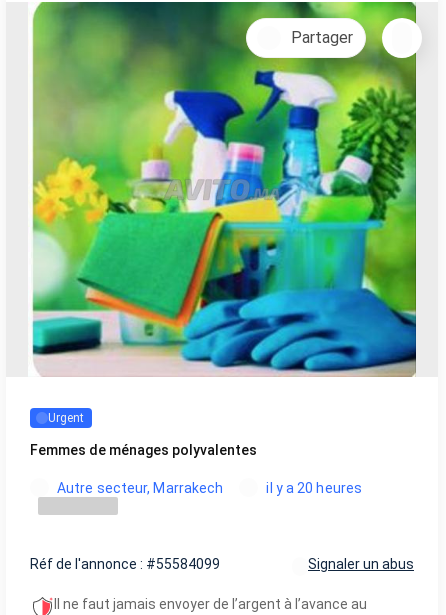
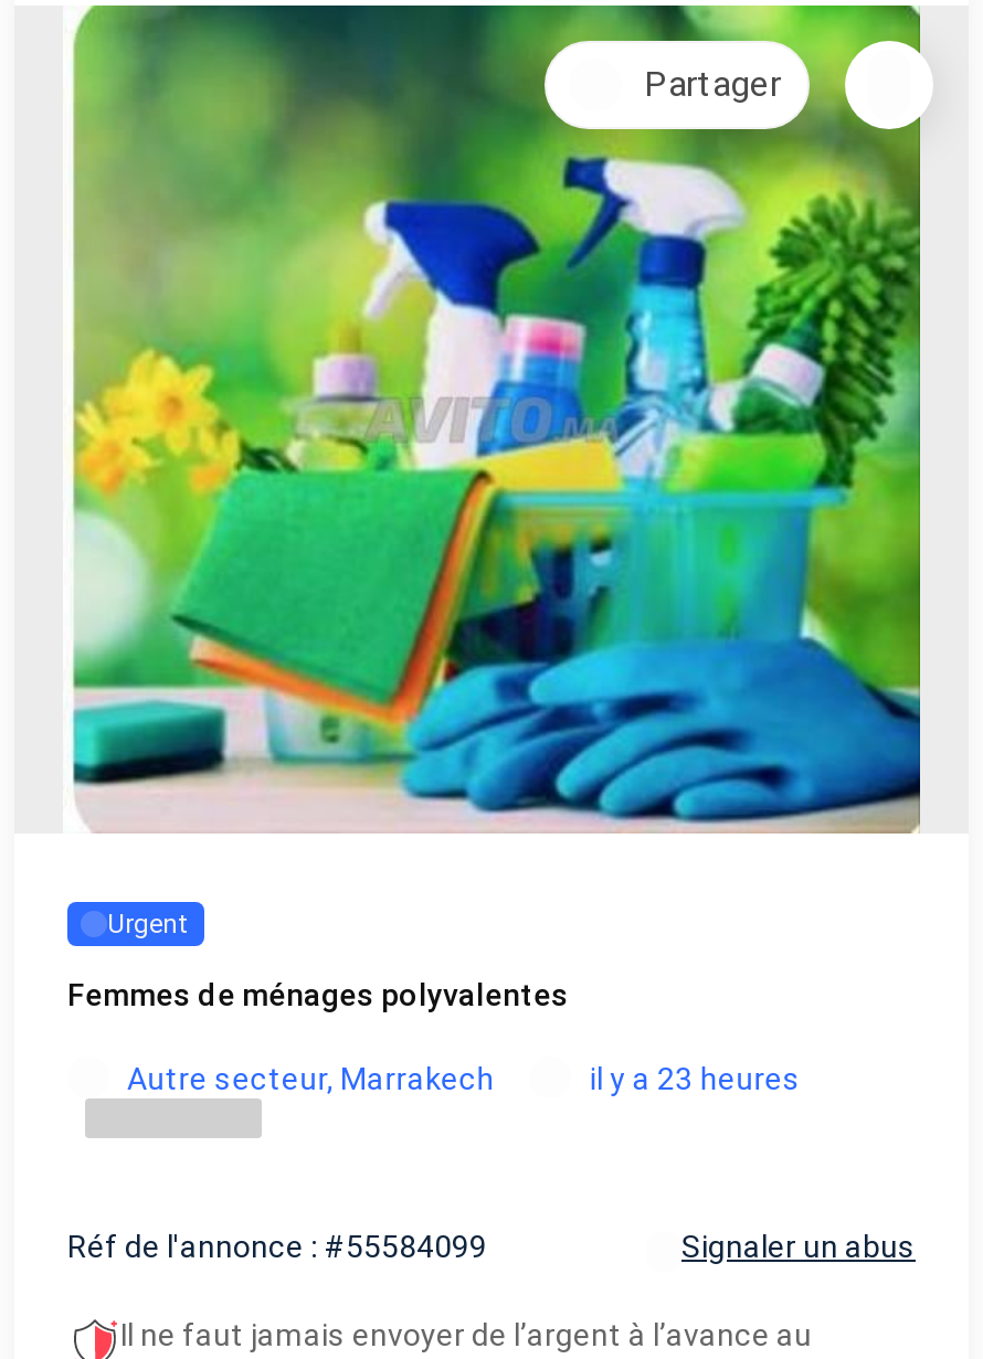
- il y a 20 heures
+ il y a 23 heures
